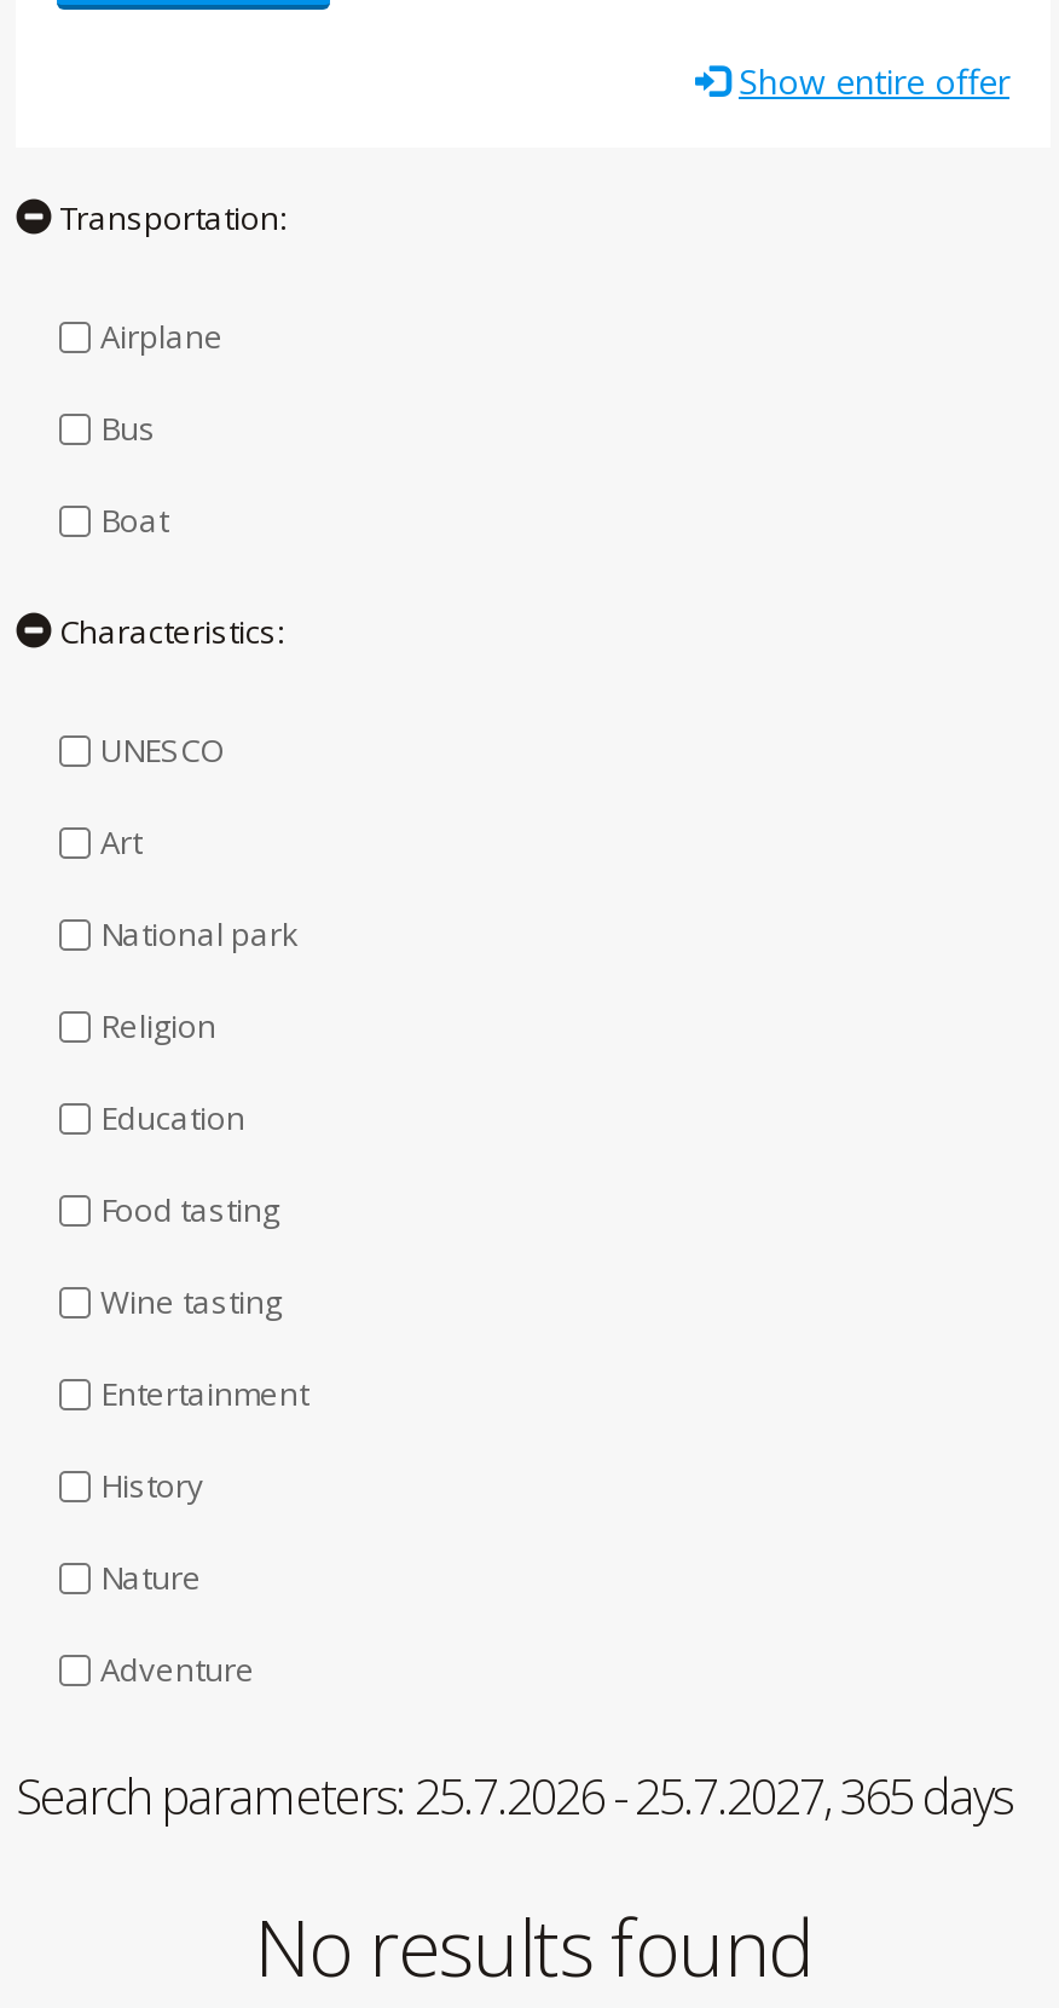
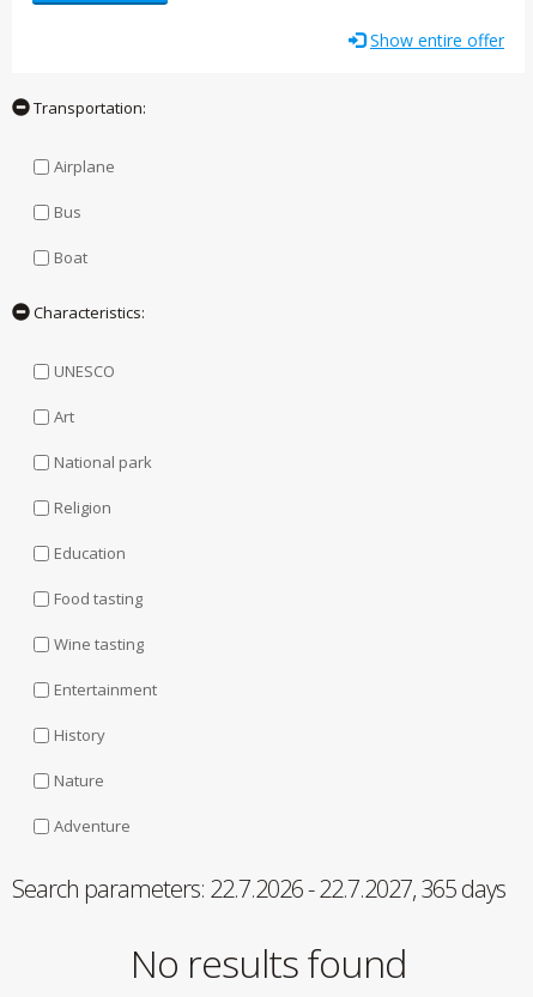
- Search parameters: 25.7.2026 - 25.7.2027, 365 days
+ Search parameters: 22.7.2026 - 22.7.2027, 365 days
